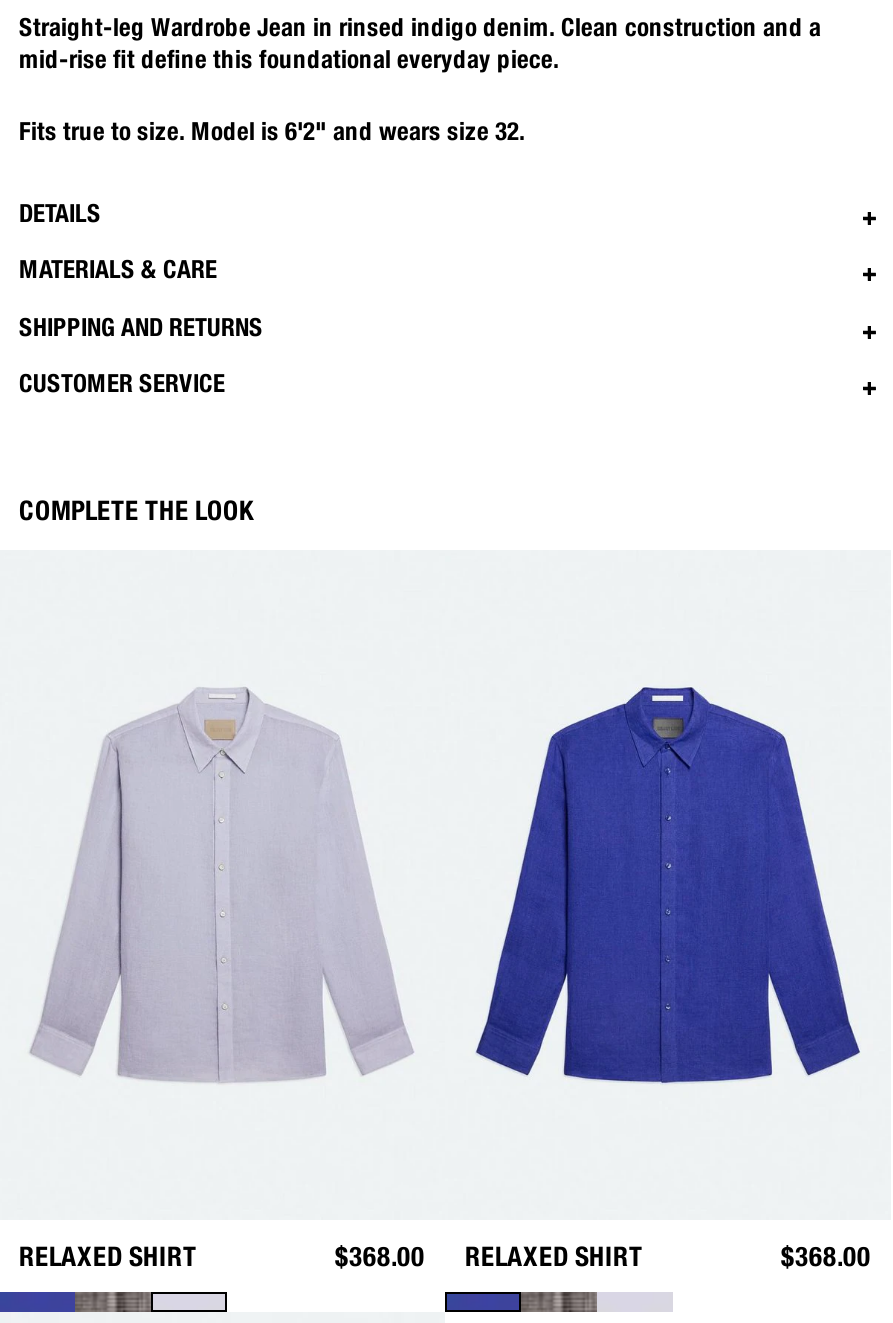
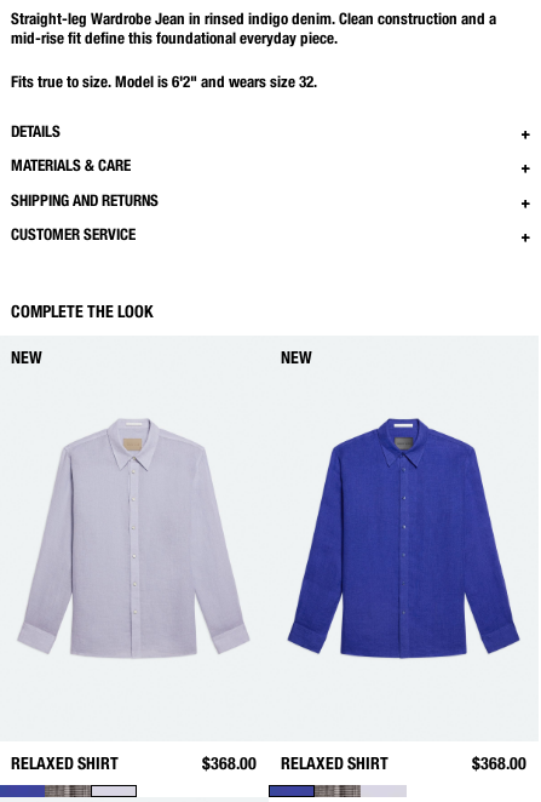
+ NEW

+ NEW
